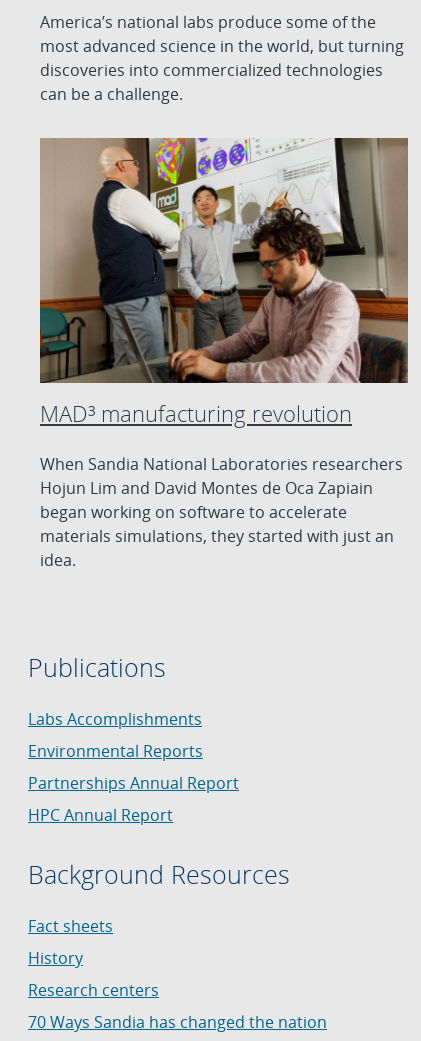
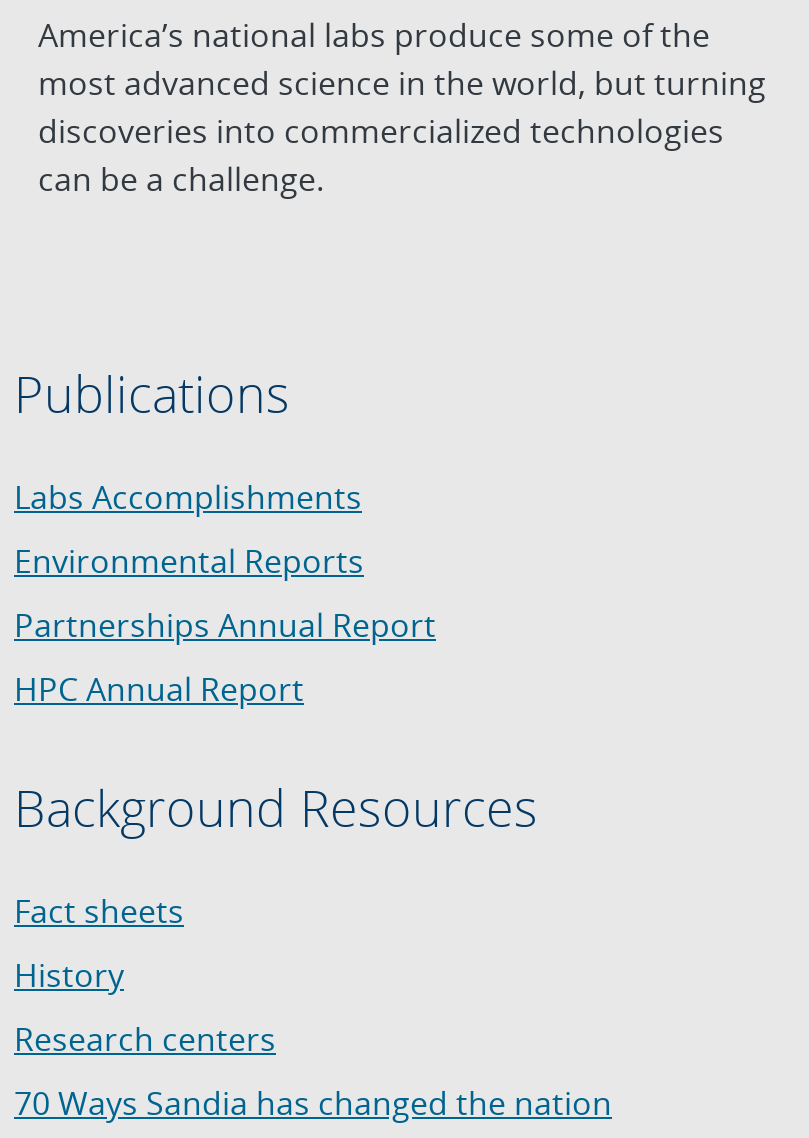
- [image]
- MAD³ manufacturing revolution
- When Sandia National Laboratories researchers
- Hojun Lim and David Montes de Oca Zapiain
- began working on software to accelerate
- materials simulations, they started with just an
- idea.
